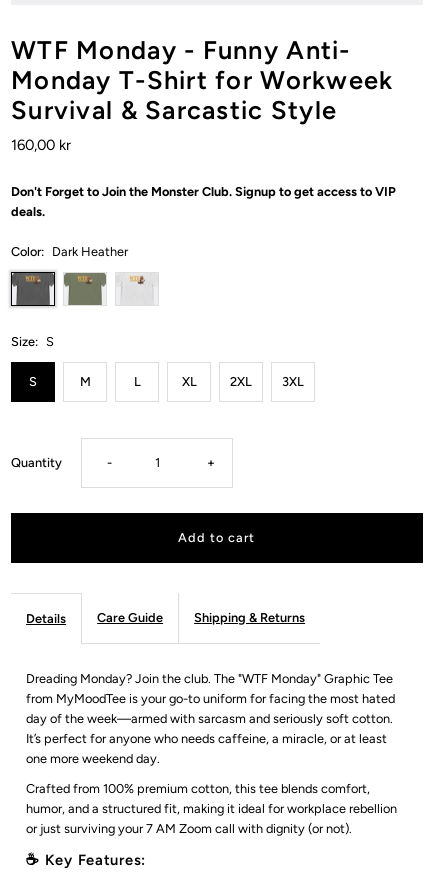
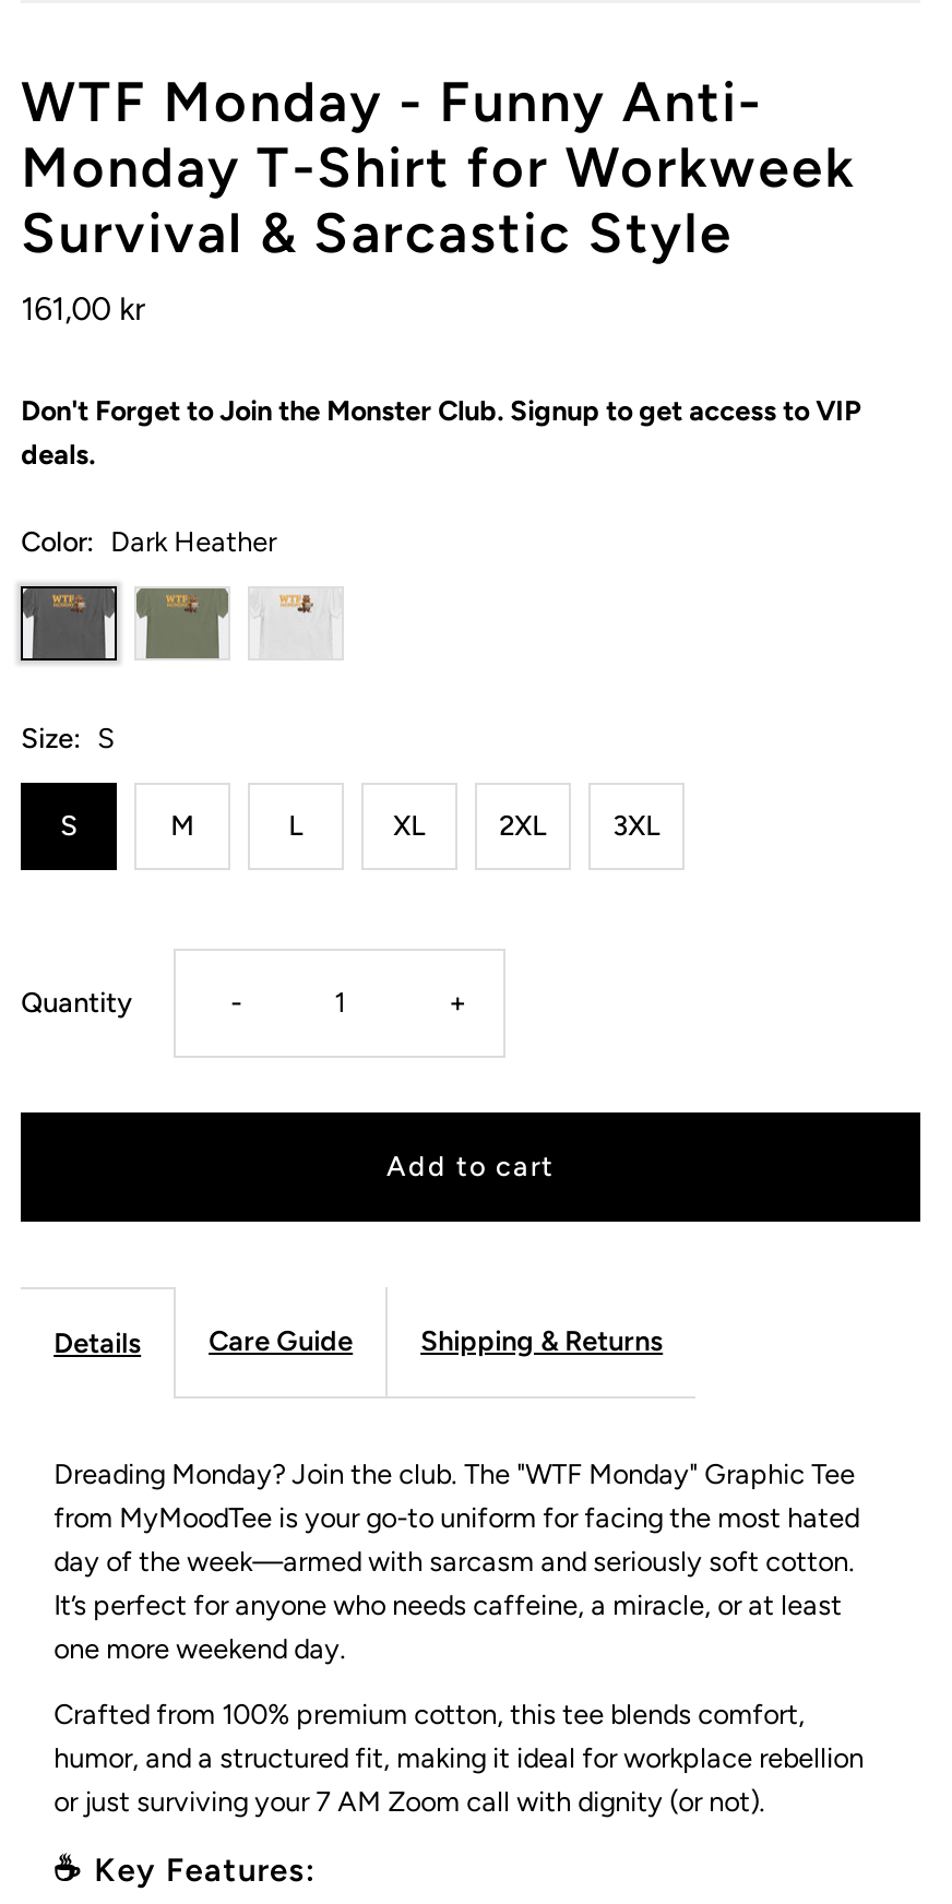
- 160,00 kr
+ 161,00 kr
